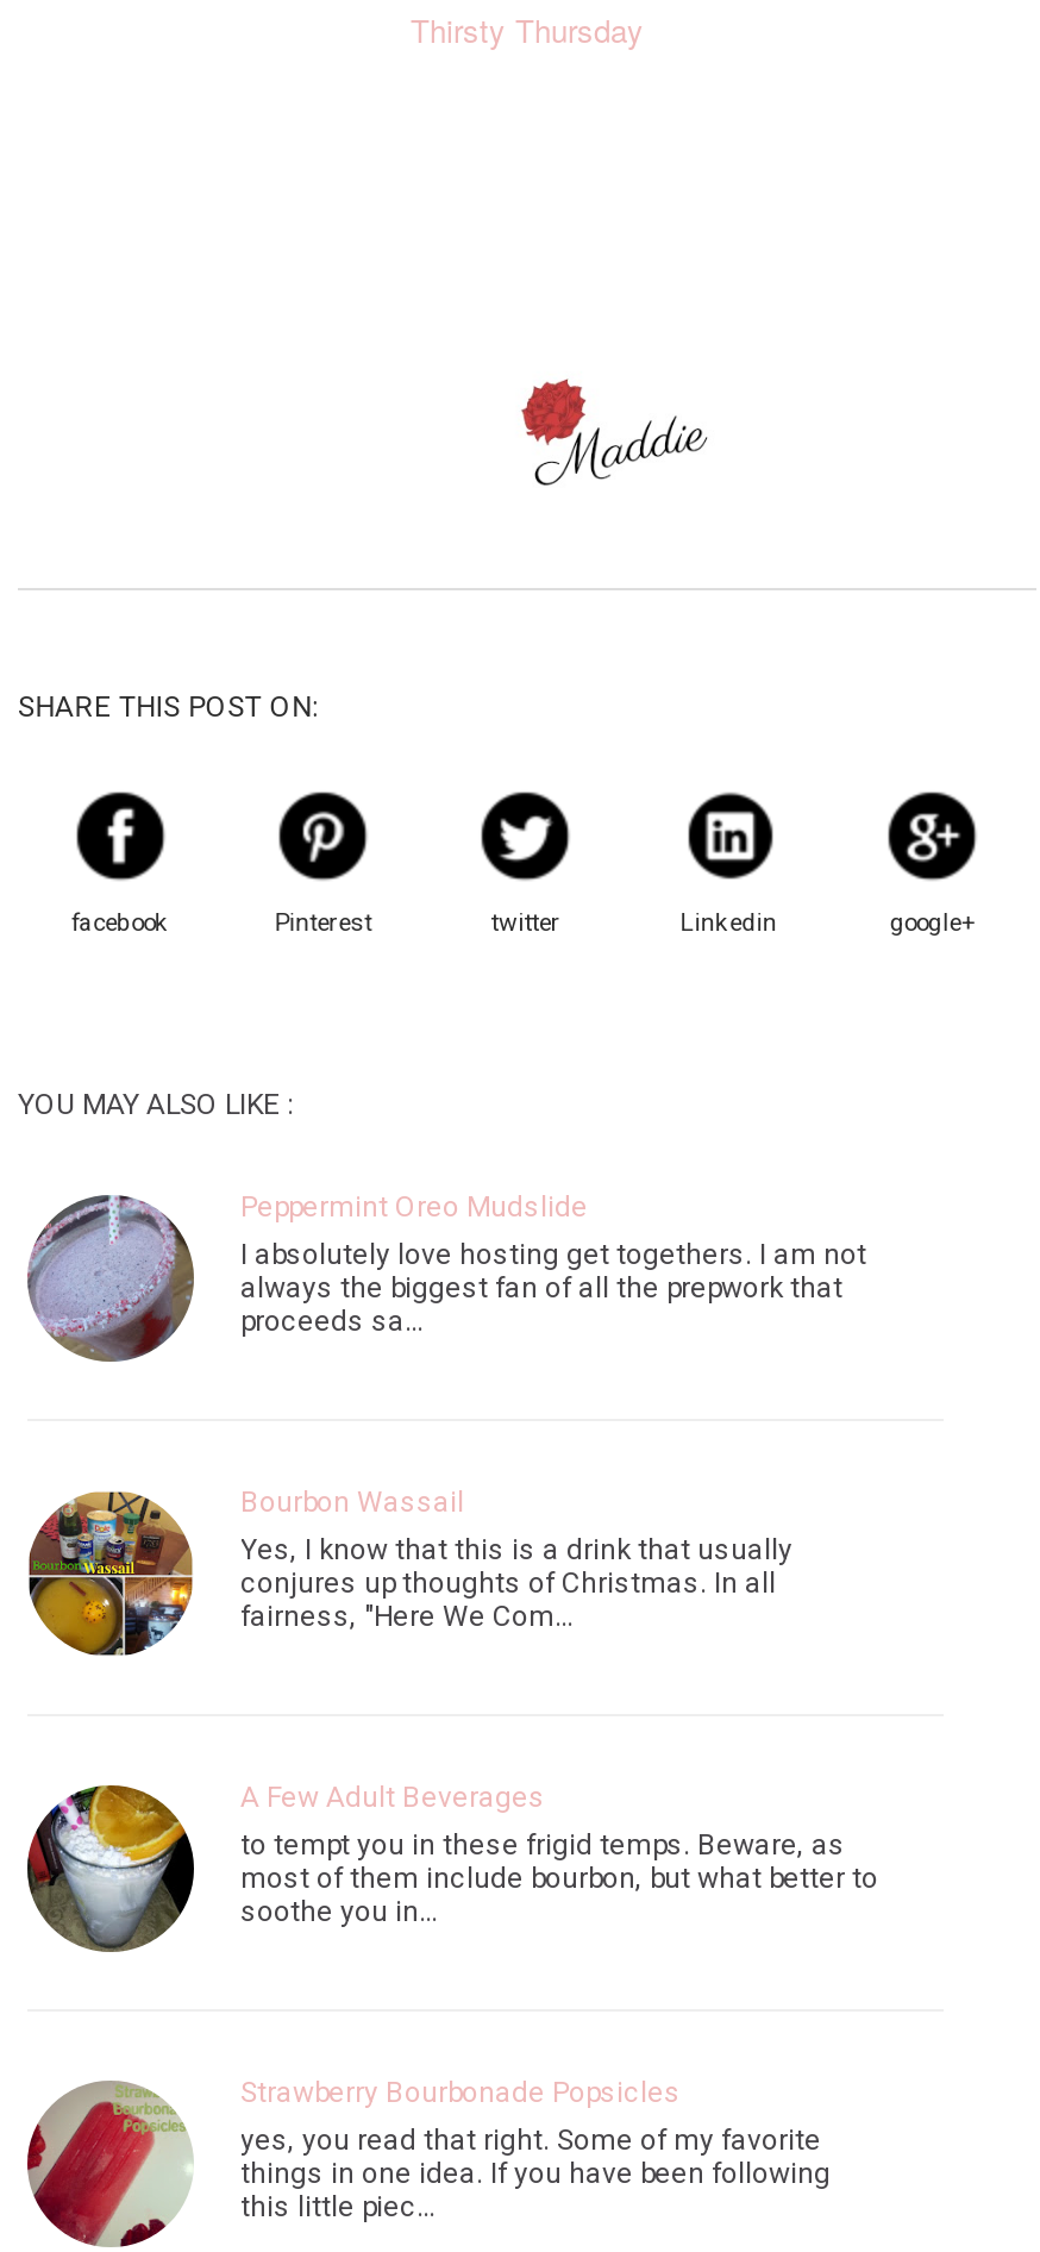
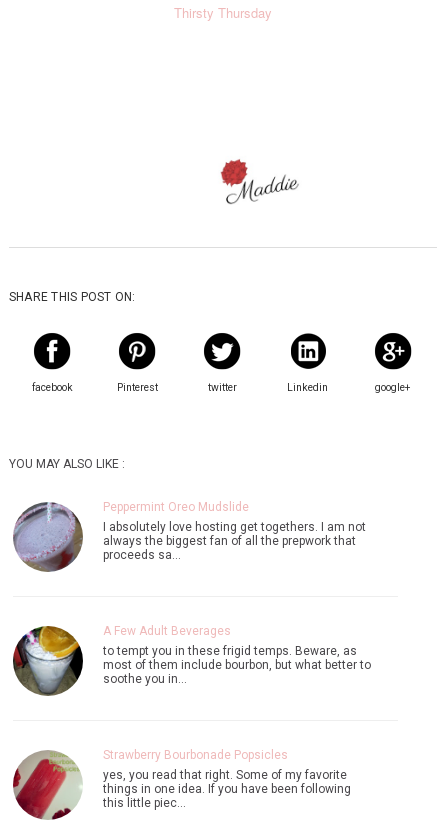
- [image]
- Bourbon Wassail
- Yes, I know that this is a drink that usually
- conjures up thoughts of Christmas. In all
- fairness, "Here We Com…
